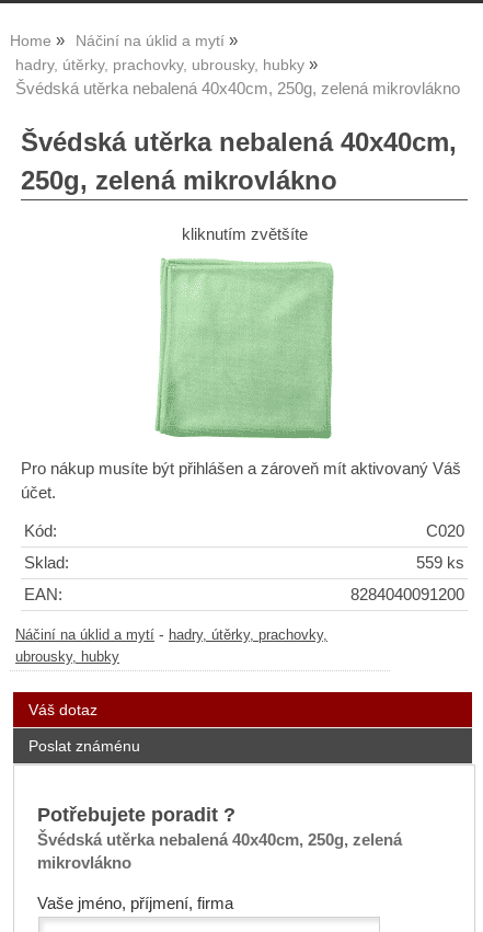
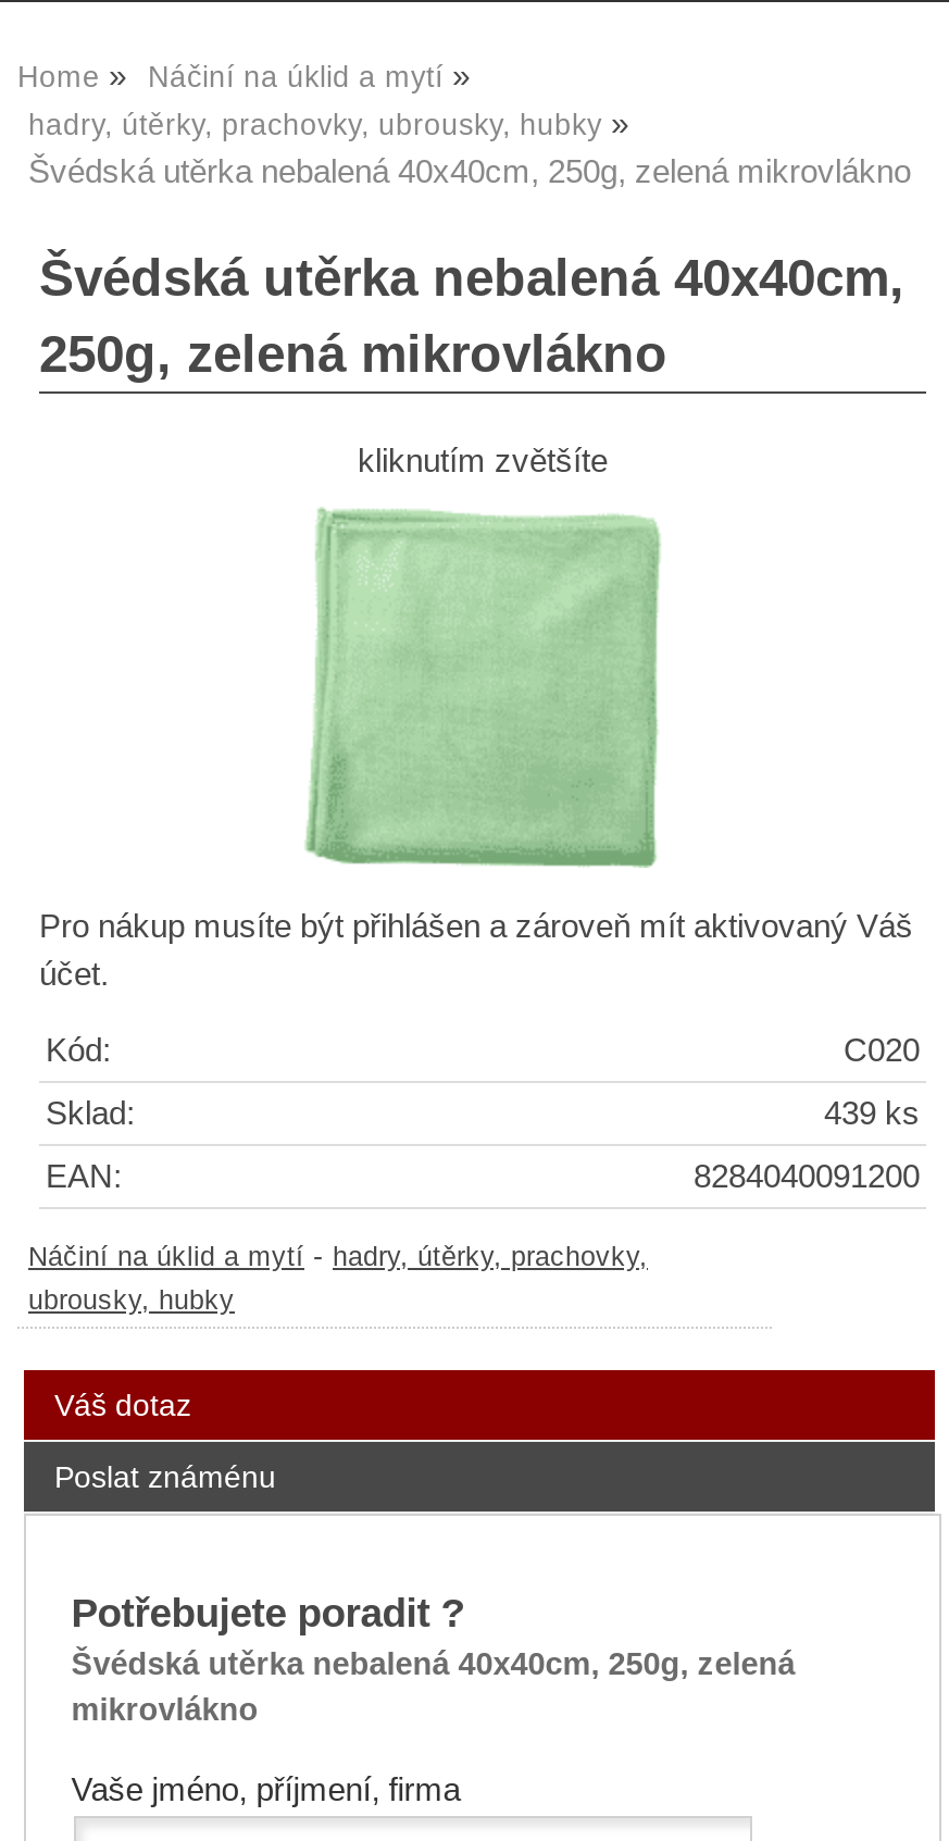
- 559 ks
+ 439 ks
